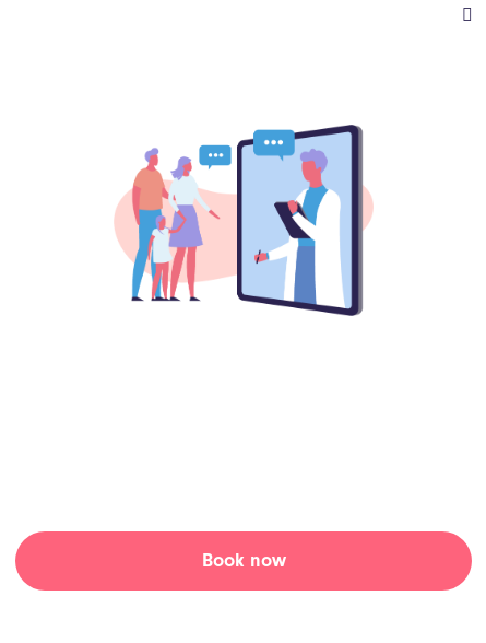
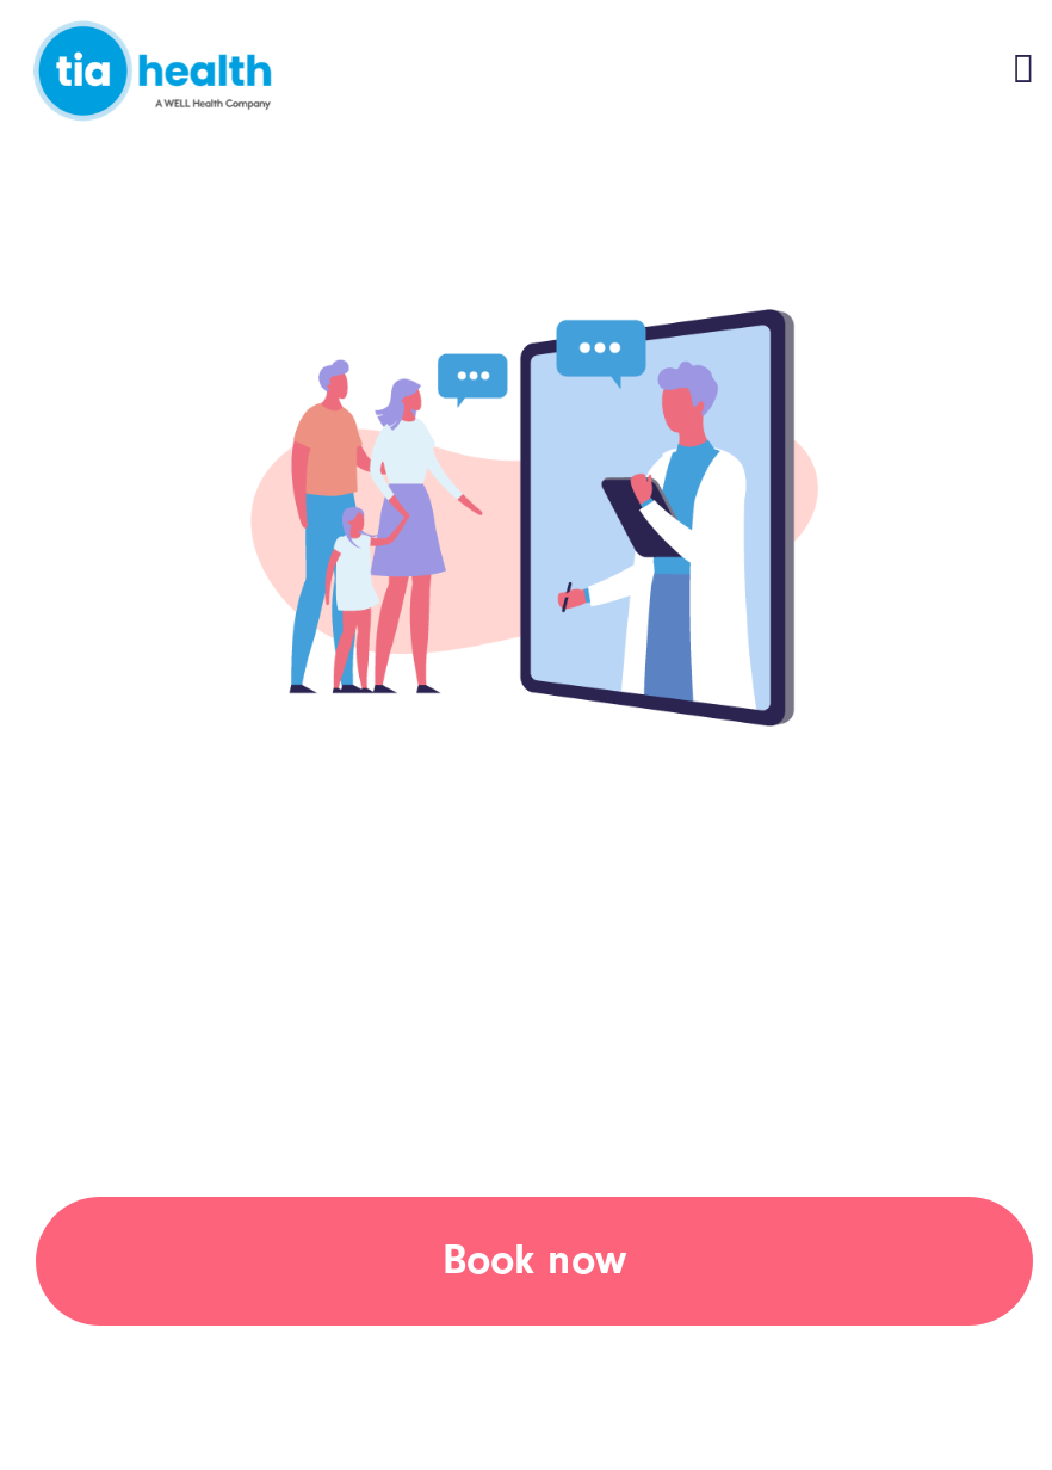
+ [image]
